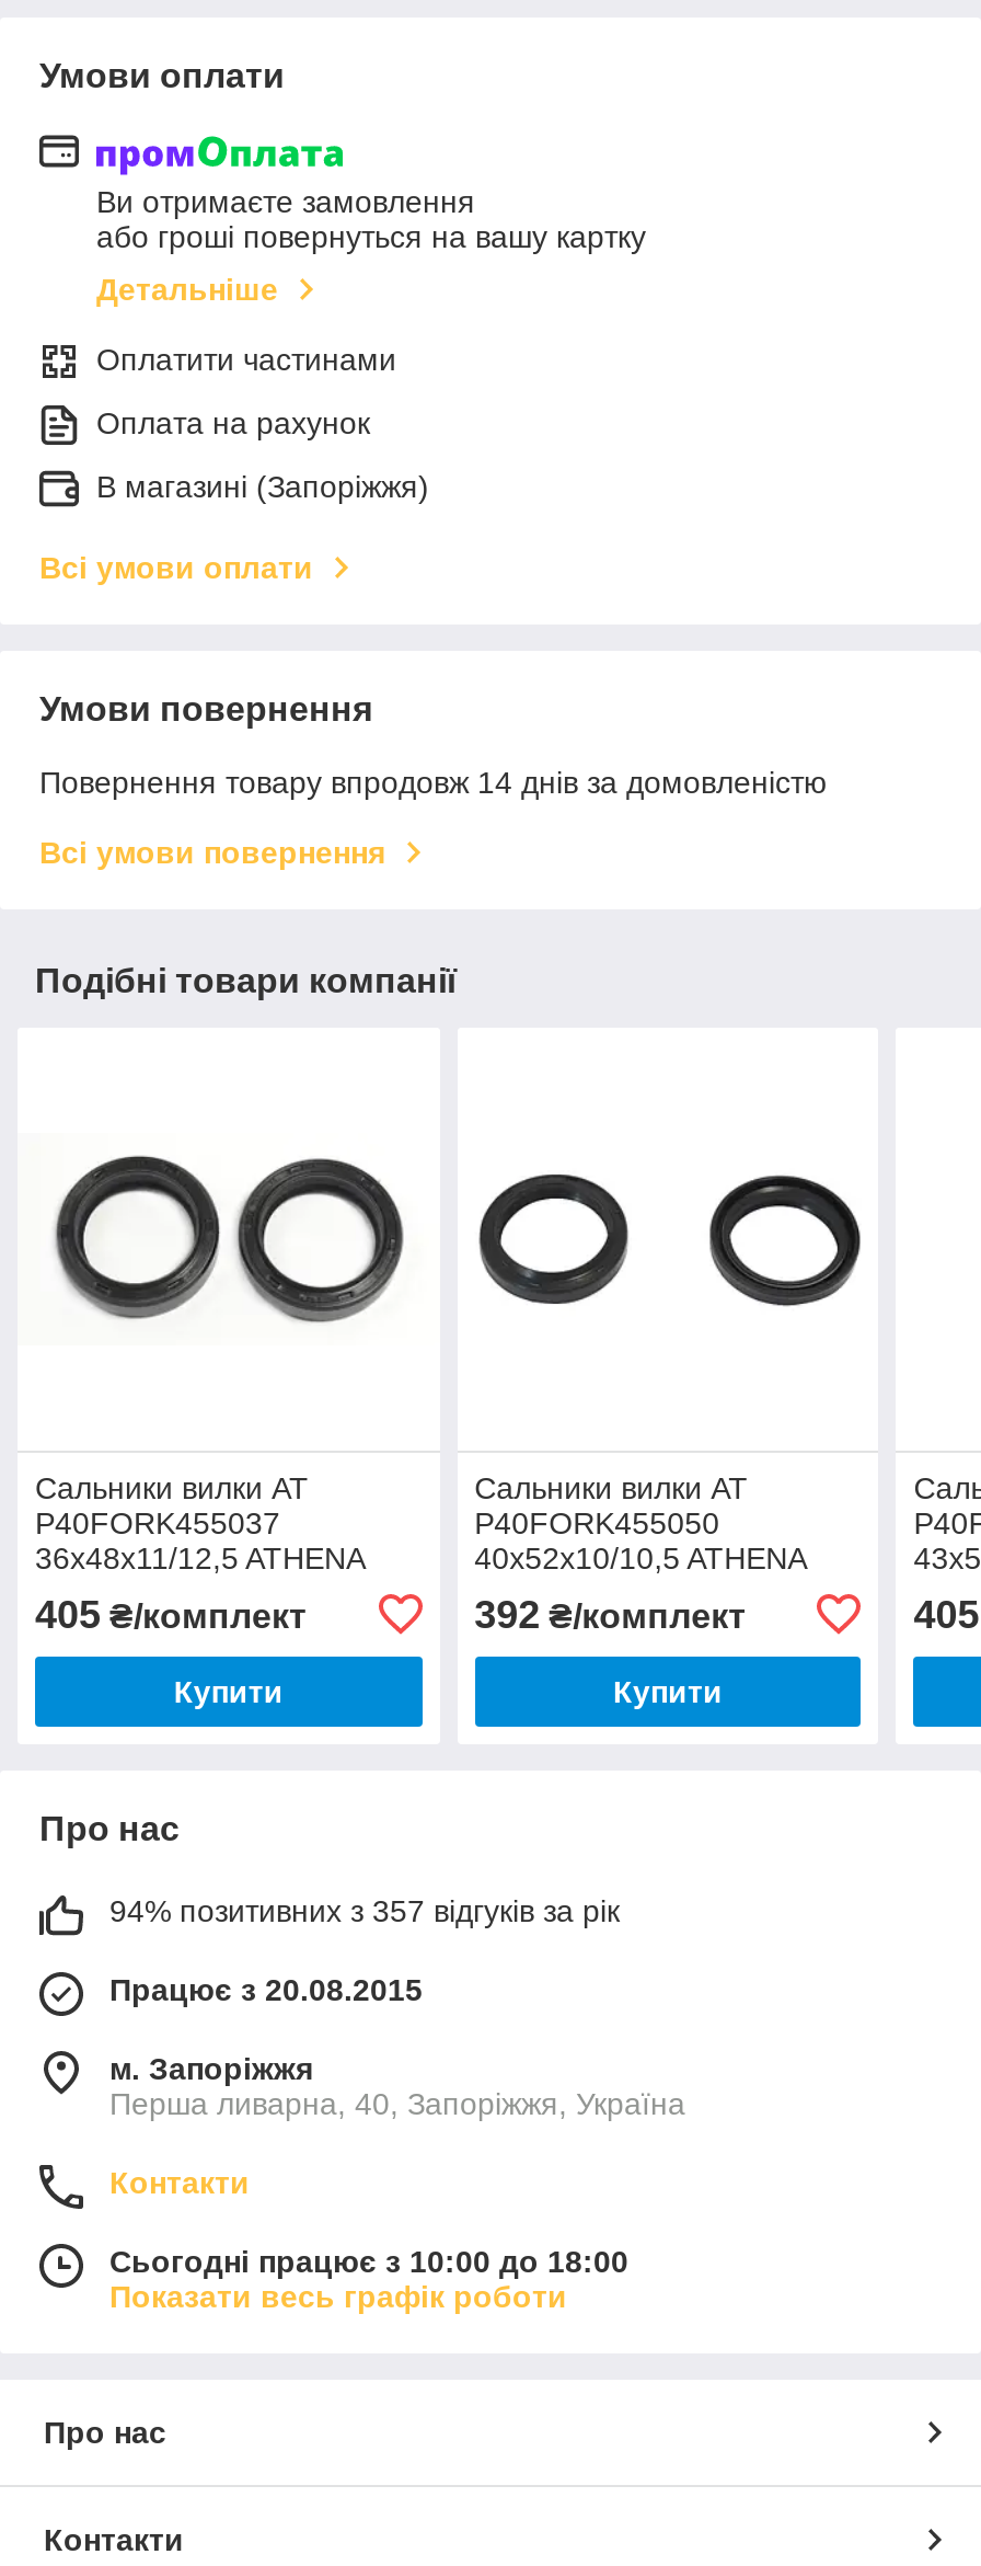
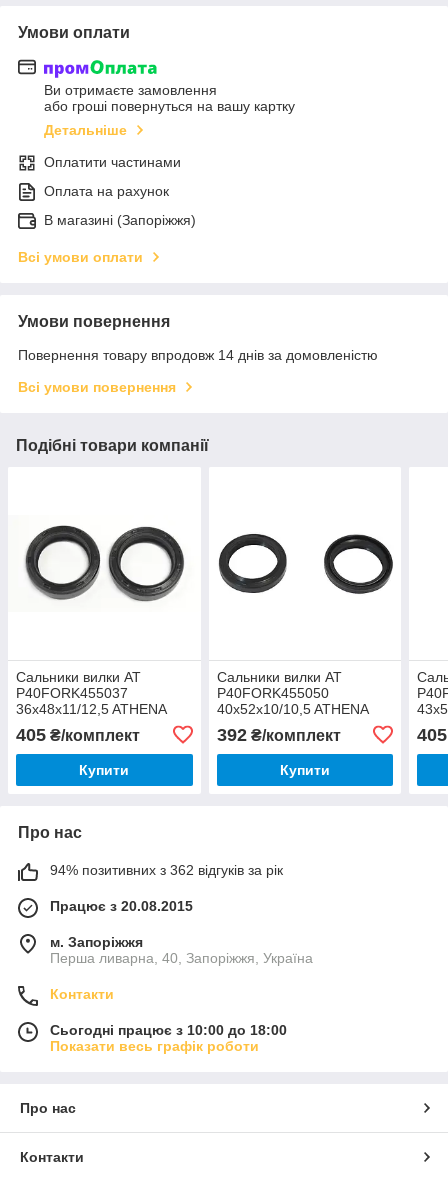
- 94% позитивних з 357 відгуків за рік
+ 94% позитивних з 362 відгуків за рік
